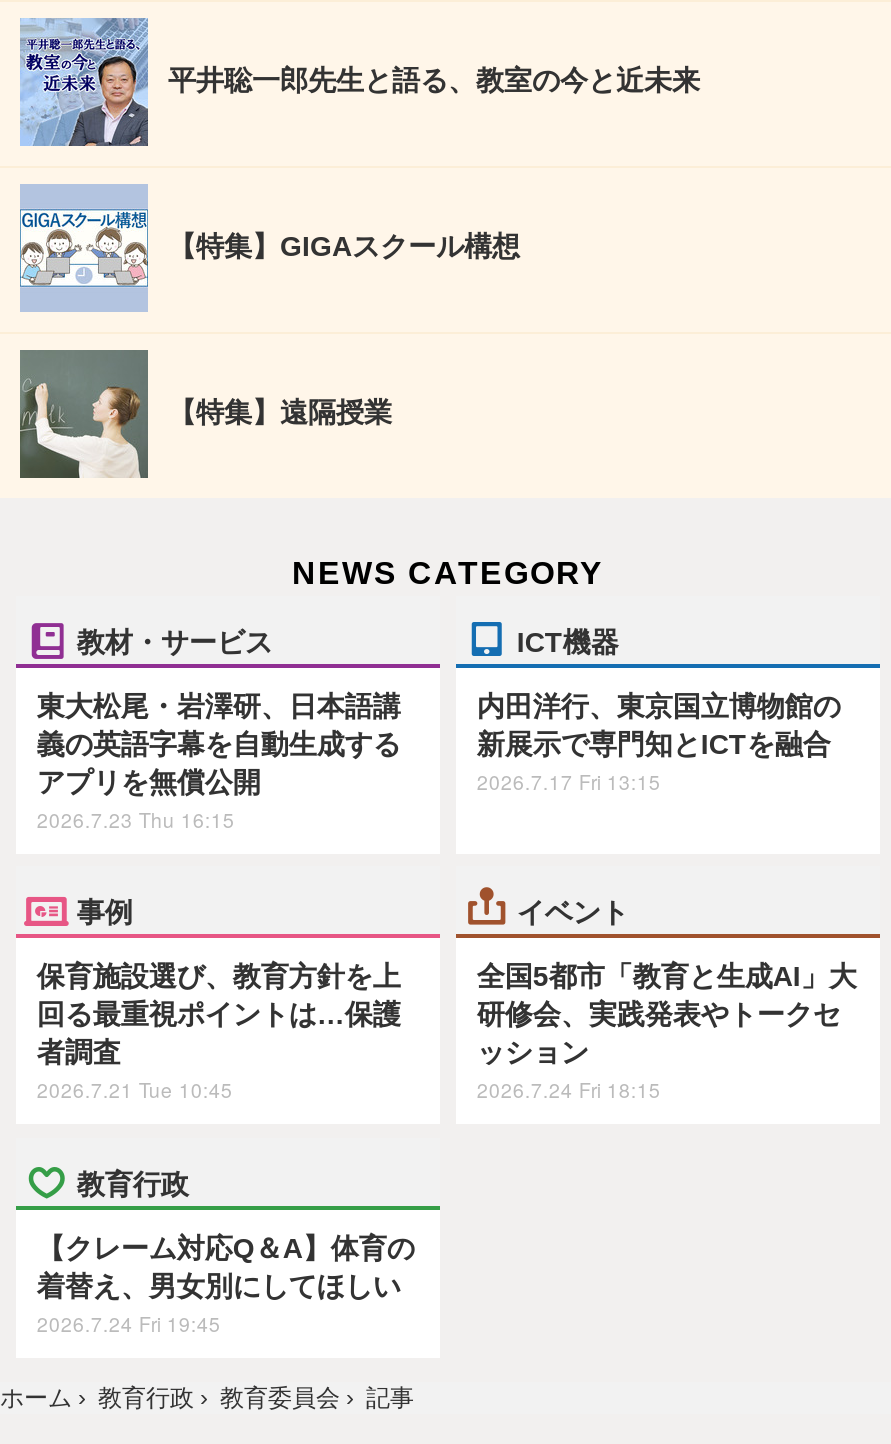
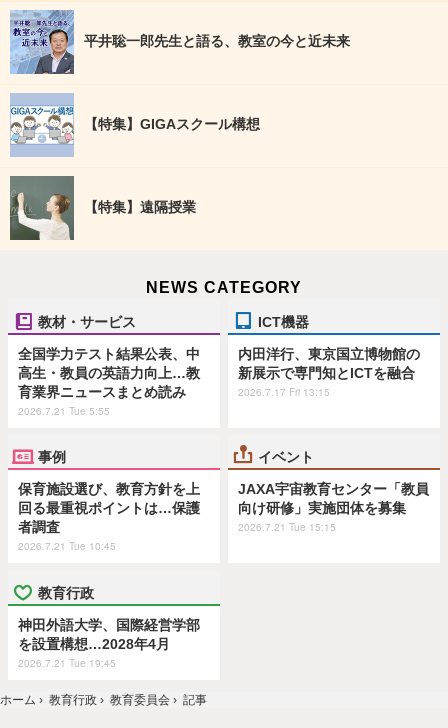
- 東大松尾・岩澤研、日本語講
- 義の英語字幕を自動生成する
- アプリを無償公開
- 2026.7.23 Thu 16:15
+ 全国学力テスト結果公表、中
+ 高生・教員の英語力向上…教
+ 育業界ニュースまとめ読み
+ 2026.7.21 Tue 5:55

- 全国5都市「教育と生成AI」大
- 研修会、実践発表やトークセ
- ッション
- 2026.7.24 Fri 18:15
+ JAXA宇宙教育センター「教員
+ 向け研修」実施団体を募集
+ 2026.7.21 Tue 15:15

- 【クレーム対応Q＆A】体育の
- 着替え、男女別にしてほしい
- 2026.7.24 Fri 19:45
+ 神田外語大学、国際経営学部
+ を設置構想…2028年4月
+ 2026.7.21 Tue 19:45
